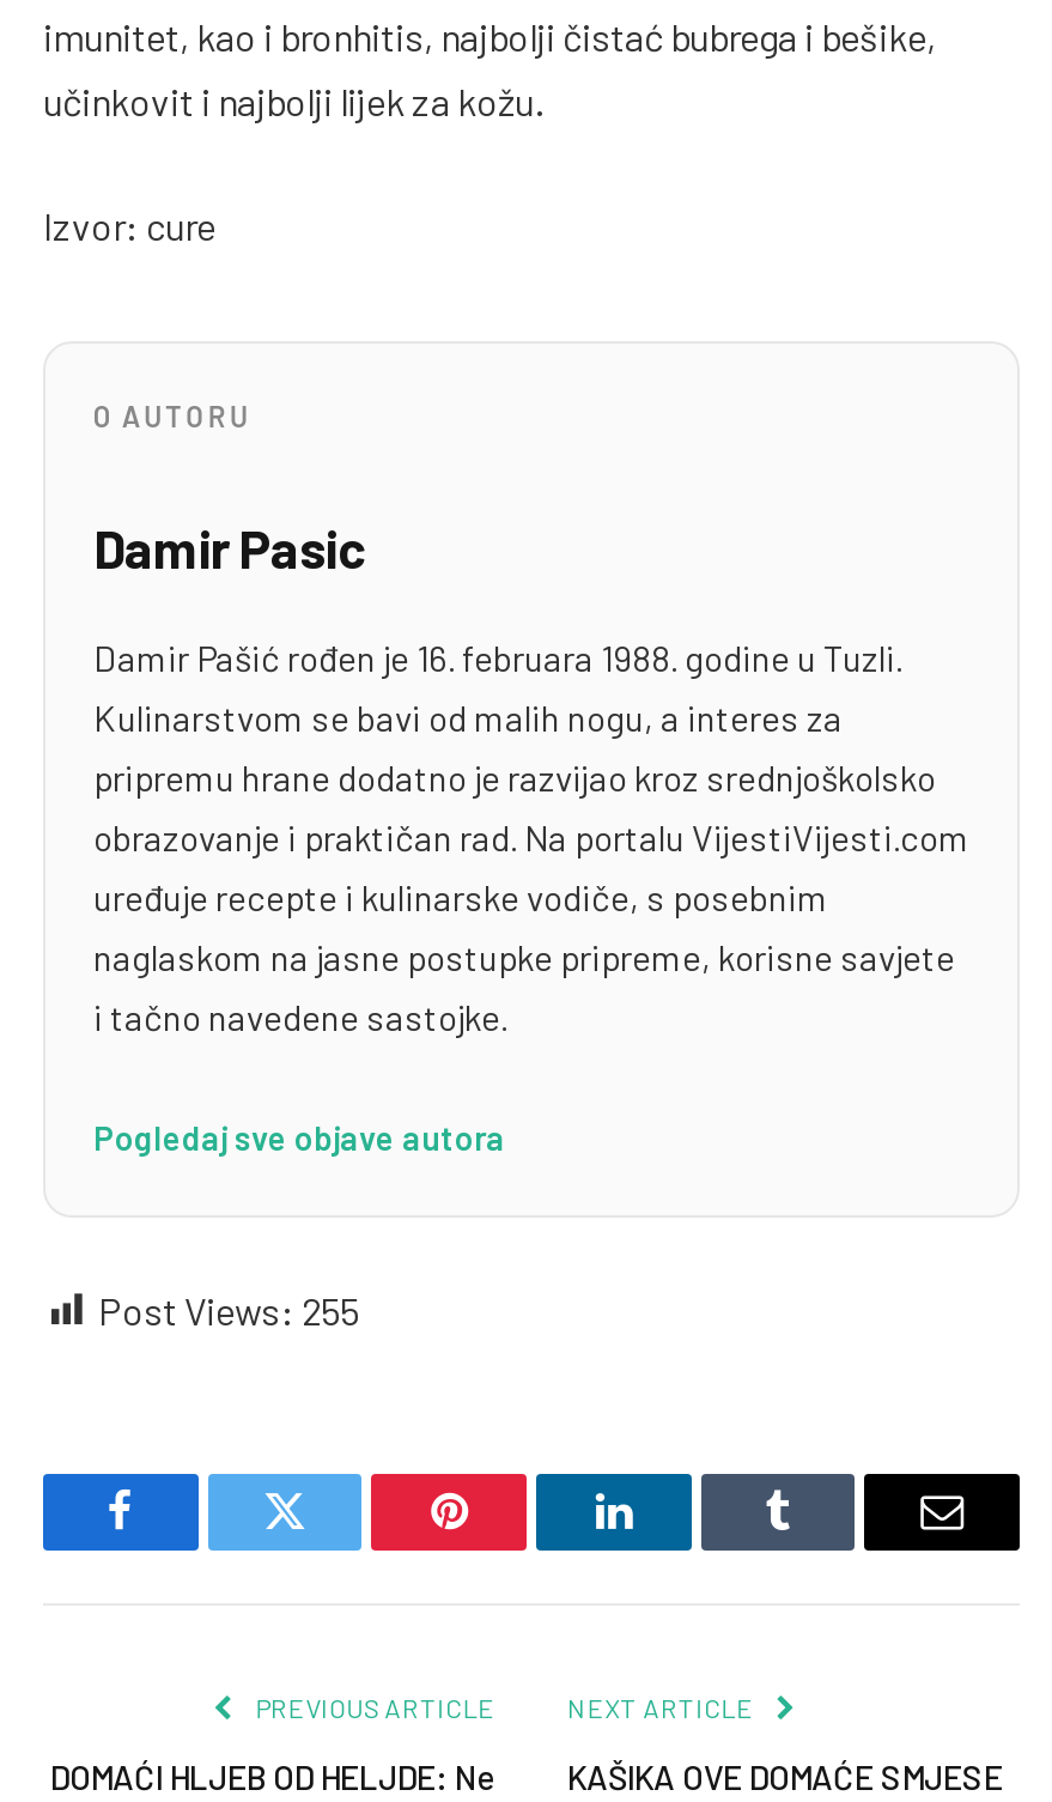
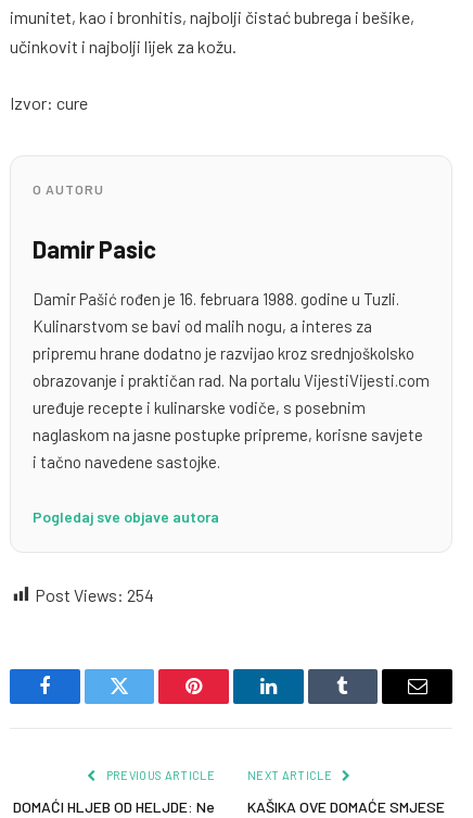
- Post Views: 255
+ Post Views: 254
